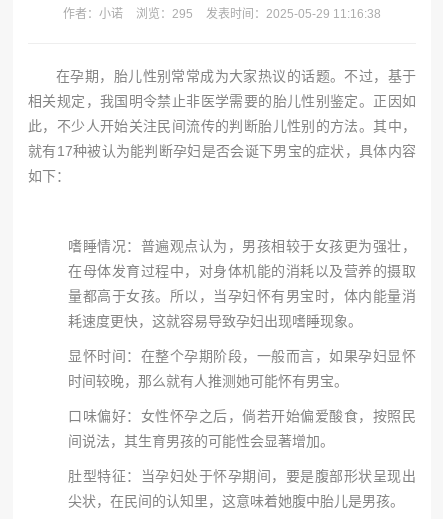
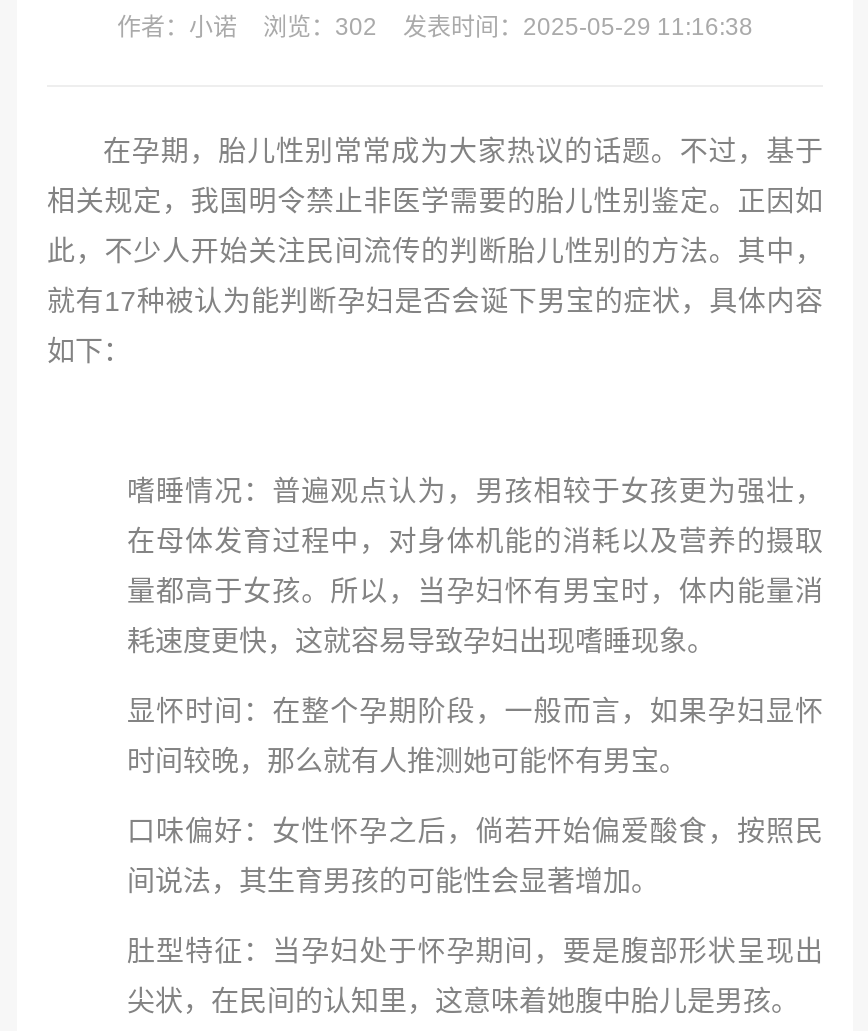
- 作者：小诺 浏览：295 发表时间：2025-05-29 11:16:38
+ 作者：小诺 浏览：302 发表时间：2025-05-29 11:16:38
